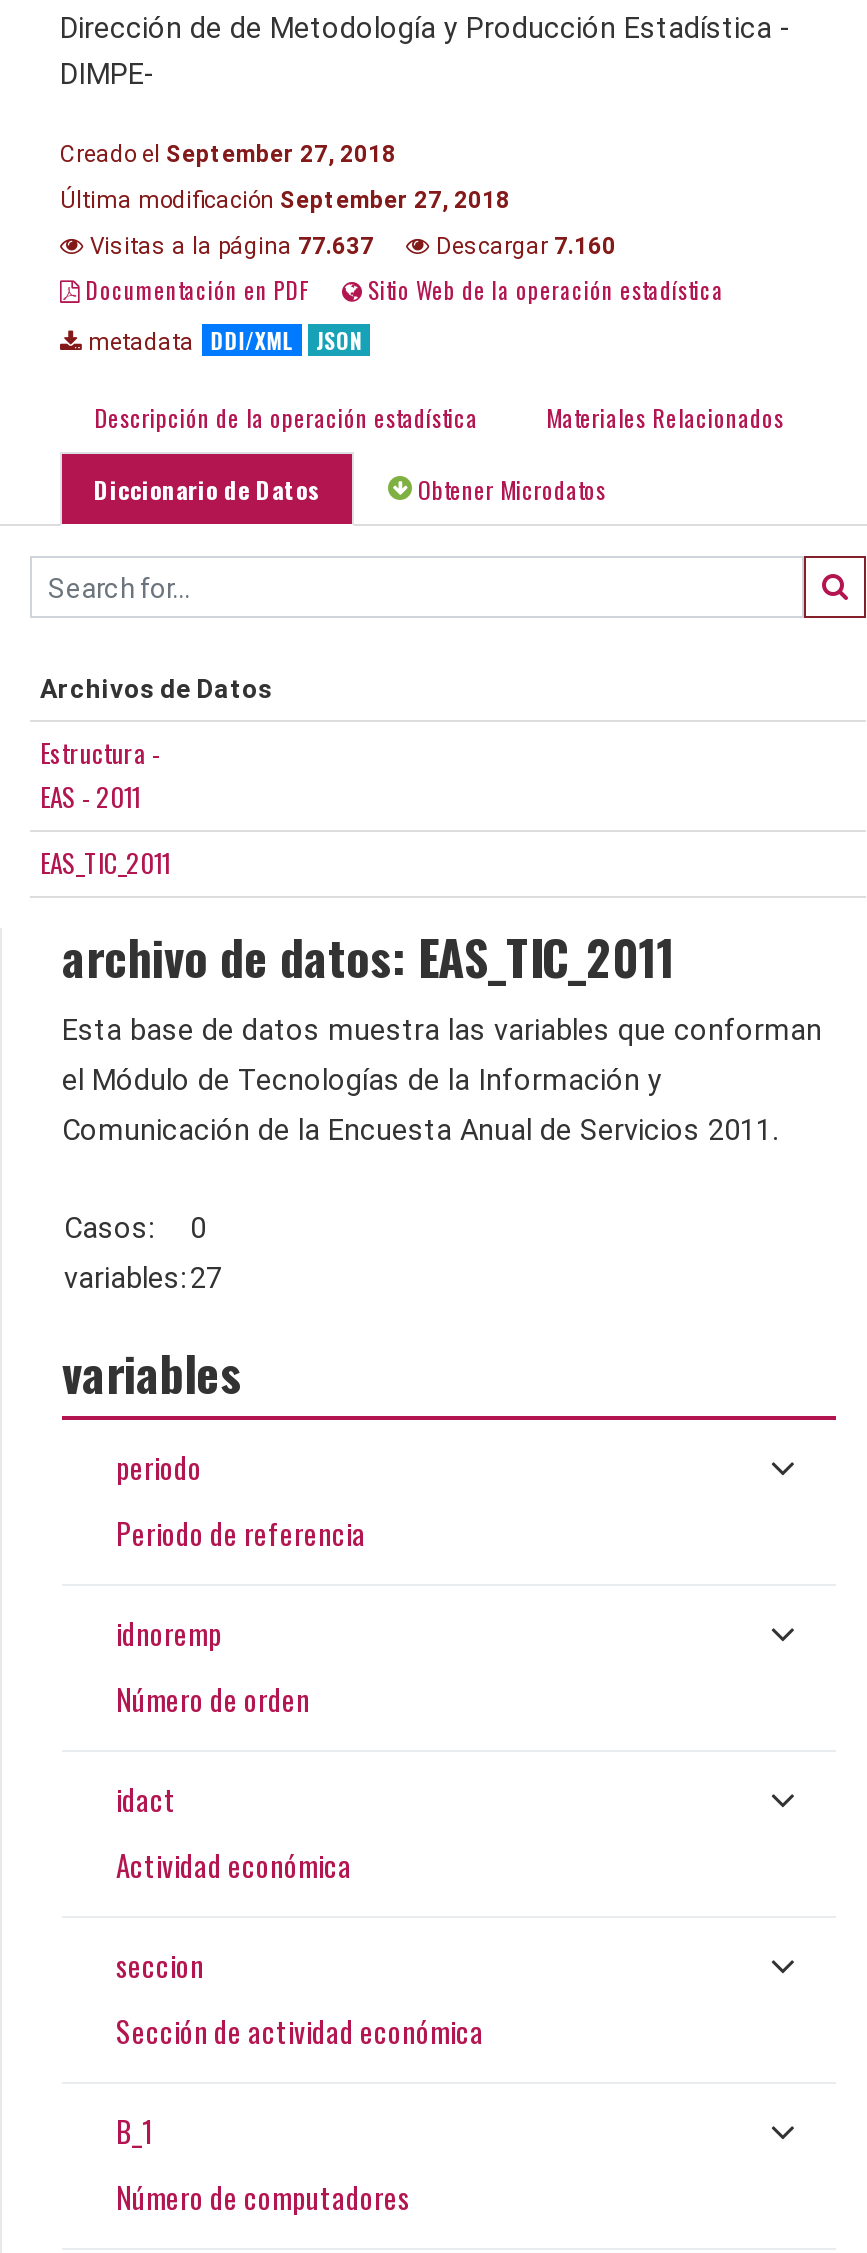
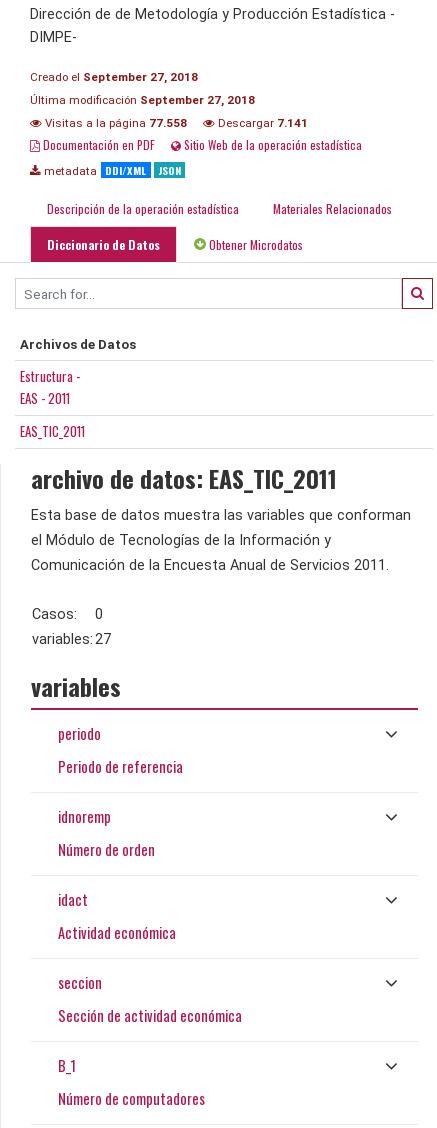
- Visitas a la página 77.637
+ Visitas a la página 77.558

- Descargar 7.160
+ Descargar 7.141
